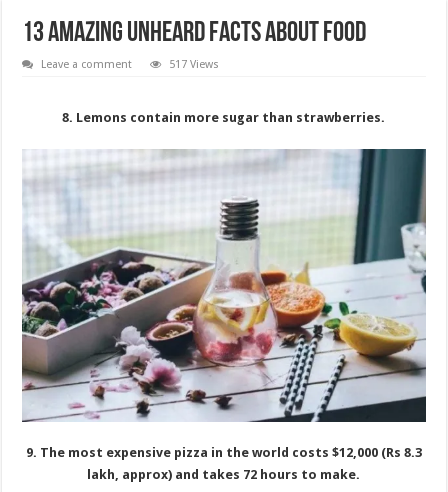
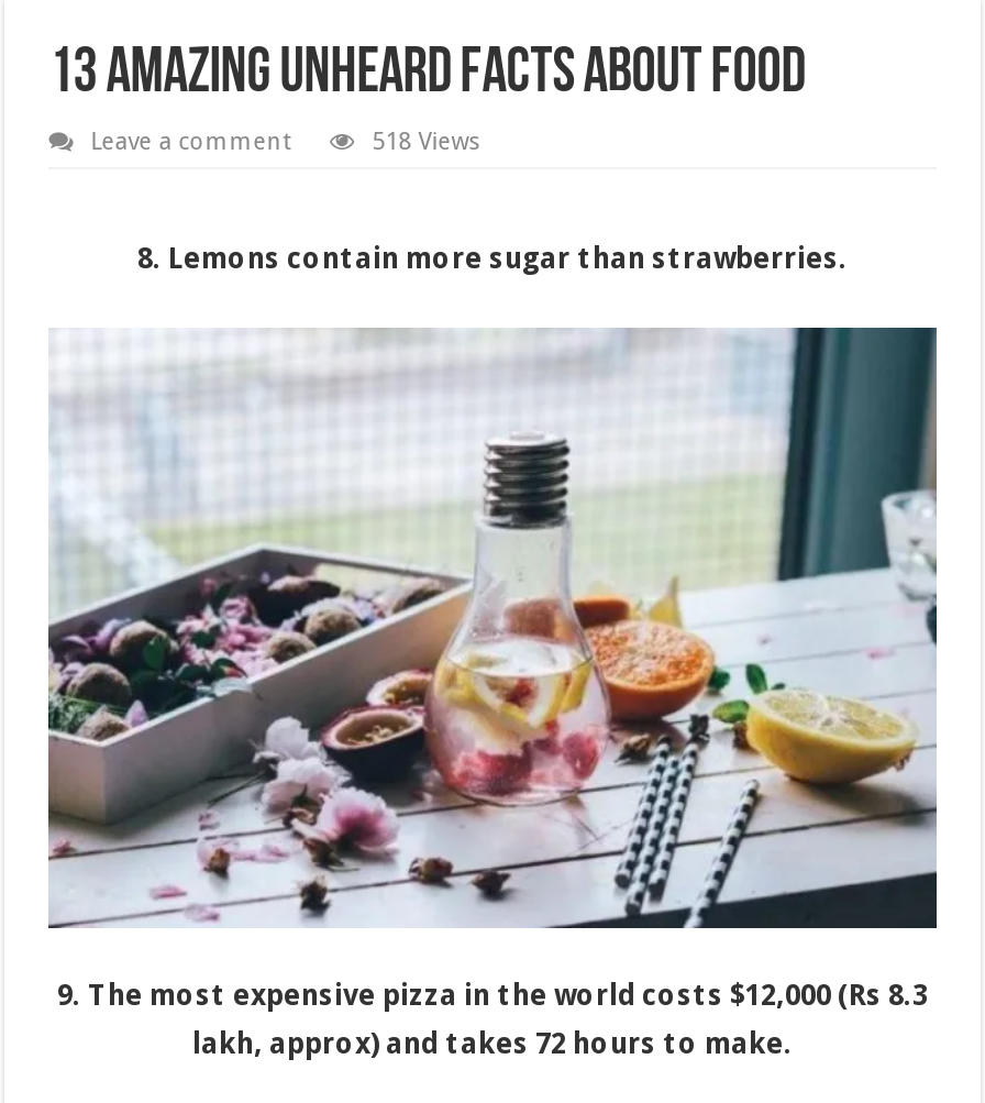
- 517 Views
+ 518 Views
